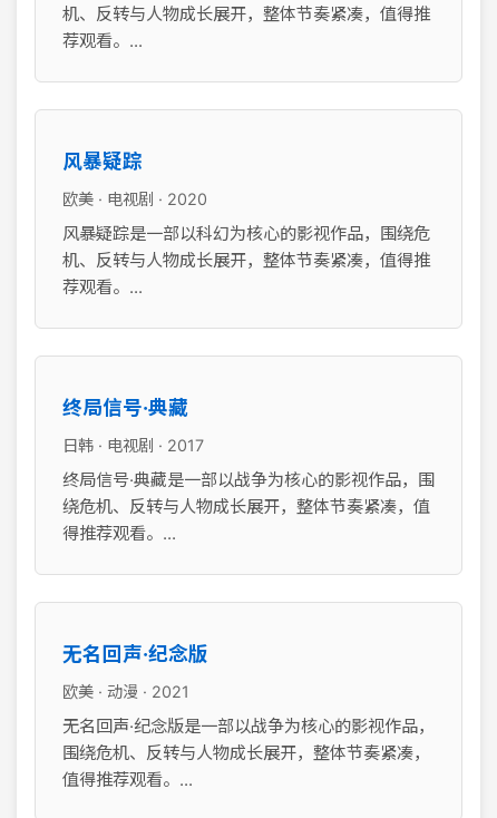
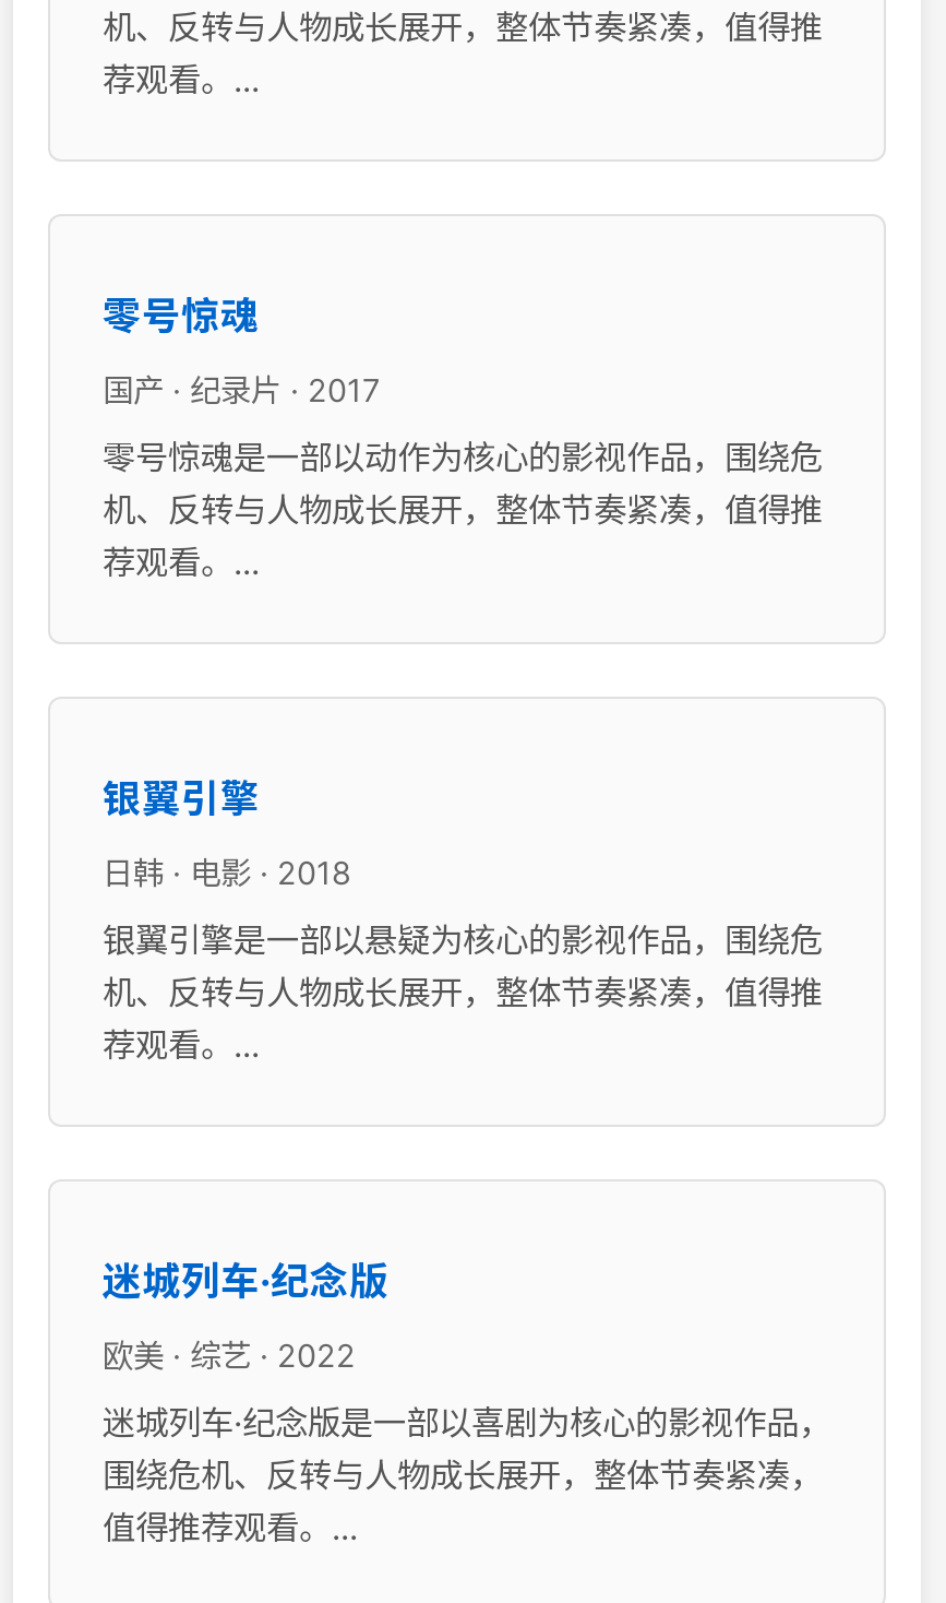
- 风暴疑踪
+ 零号惊魂

- 欧美 · 电视剧 · 2020
+ 国产 · 纪录片 · 2017

- 风暴疑踪是一部以科幻为核心的影视作品，围绕危
+ 零号惊魂是一部以动作为核心的影视作品，围绕危

- 终局信号·典藏
+ 银翼引擎

- 日韩 · 电视剧 · 2017
+ 日韩 · 电影 · 2018

- 终局信号·典藏是一部以战争为核心的影视作品，围
- 绕危机、反转与人物成长展开，整体节奏紧凑，值
- 得推荐观看。...
+ 银翼引擎是一部以悬疑为核心的影视作品，围绕危
+ 机、反转与人物成长展开，整体节奏紧凑，值得推
+ 荐观看。...

- 无名回声·纪念版
+ 迷城列车·纪念版

- 欧美 · 动漫 · 2021
+ 欧美 · 综艺 · 2022

- 无名回声·纪念版是一部以战争为核心的影视作品，
+ 迷城列车·纪念版是一部以喜剧为核心的影视作品，
